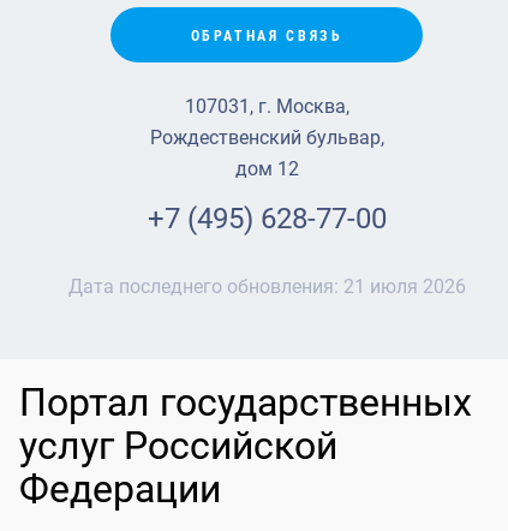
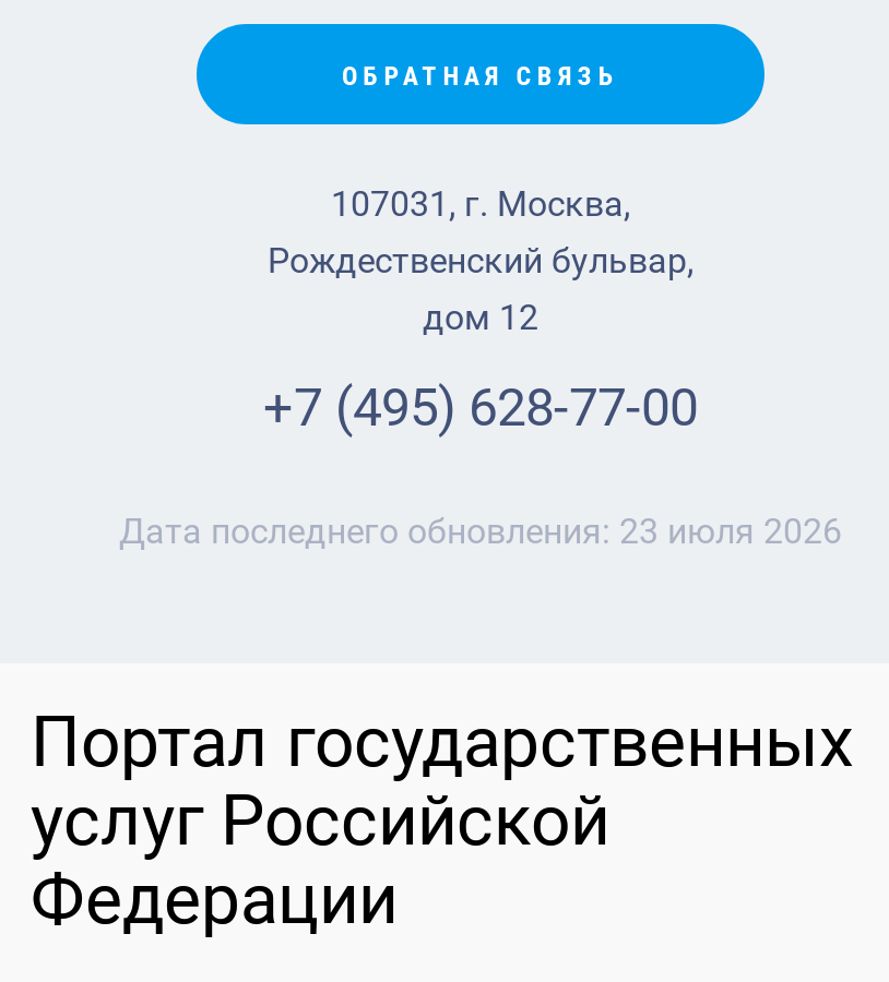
- Дата последнего обновления: 21 июля 2026
+ Дата последнего обновления: 23 июля 2026
